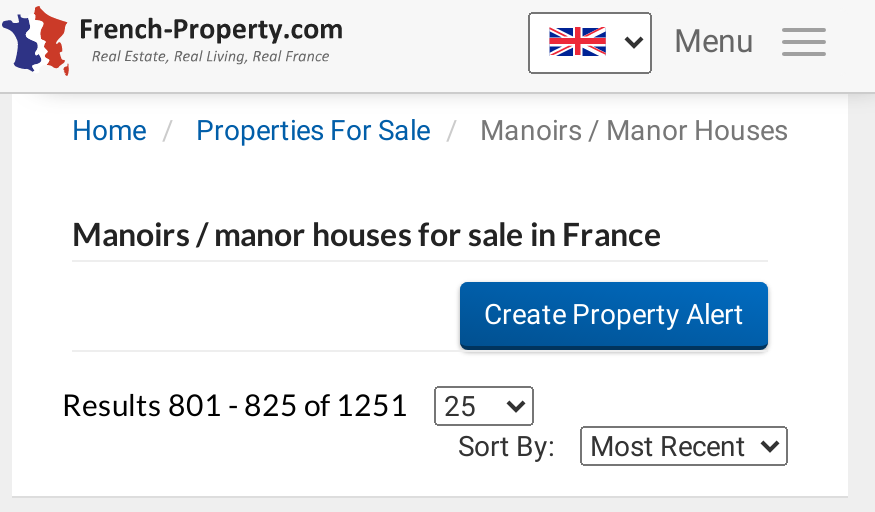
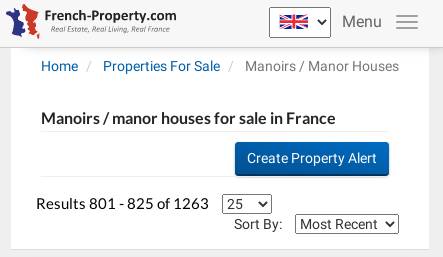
- Results 801 - 825 of 1251
+ Results 801 - 825 of 1263
